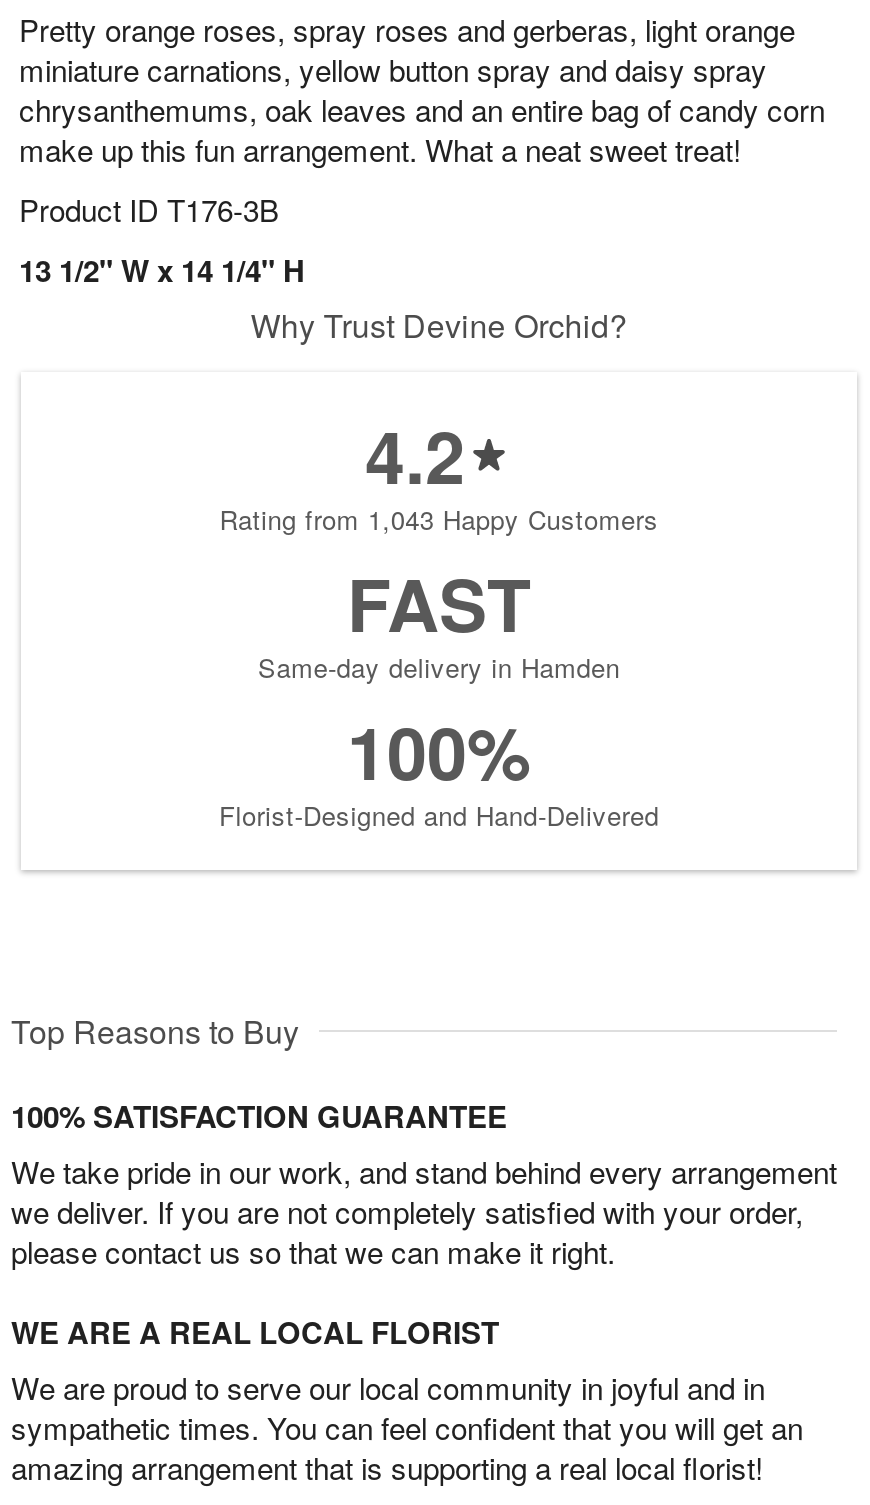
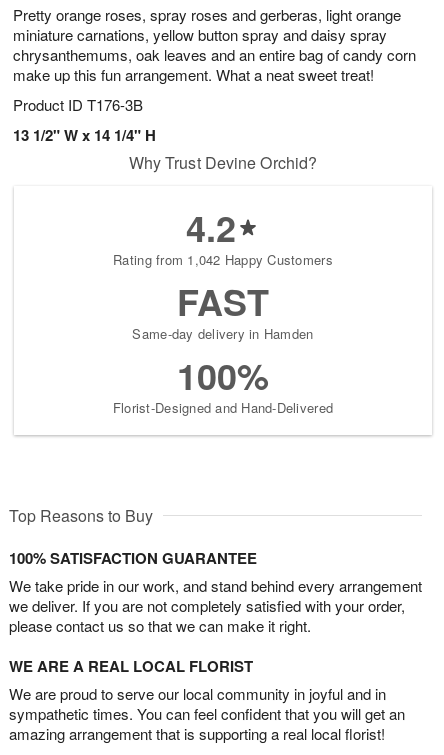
- Rating from 1,043 Happy Customers
+ Rating from 1,042 Happy Customers
